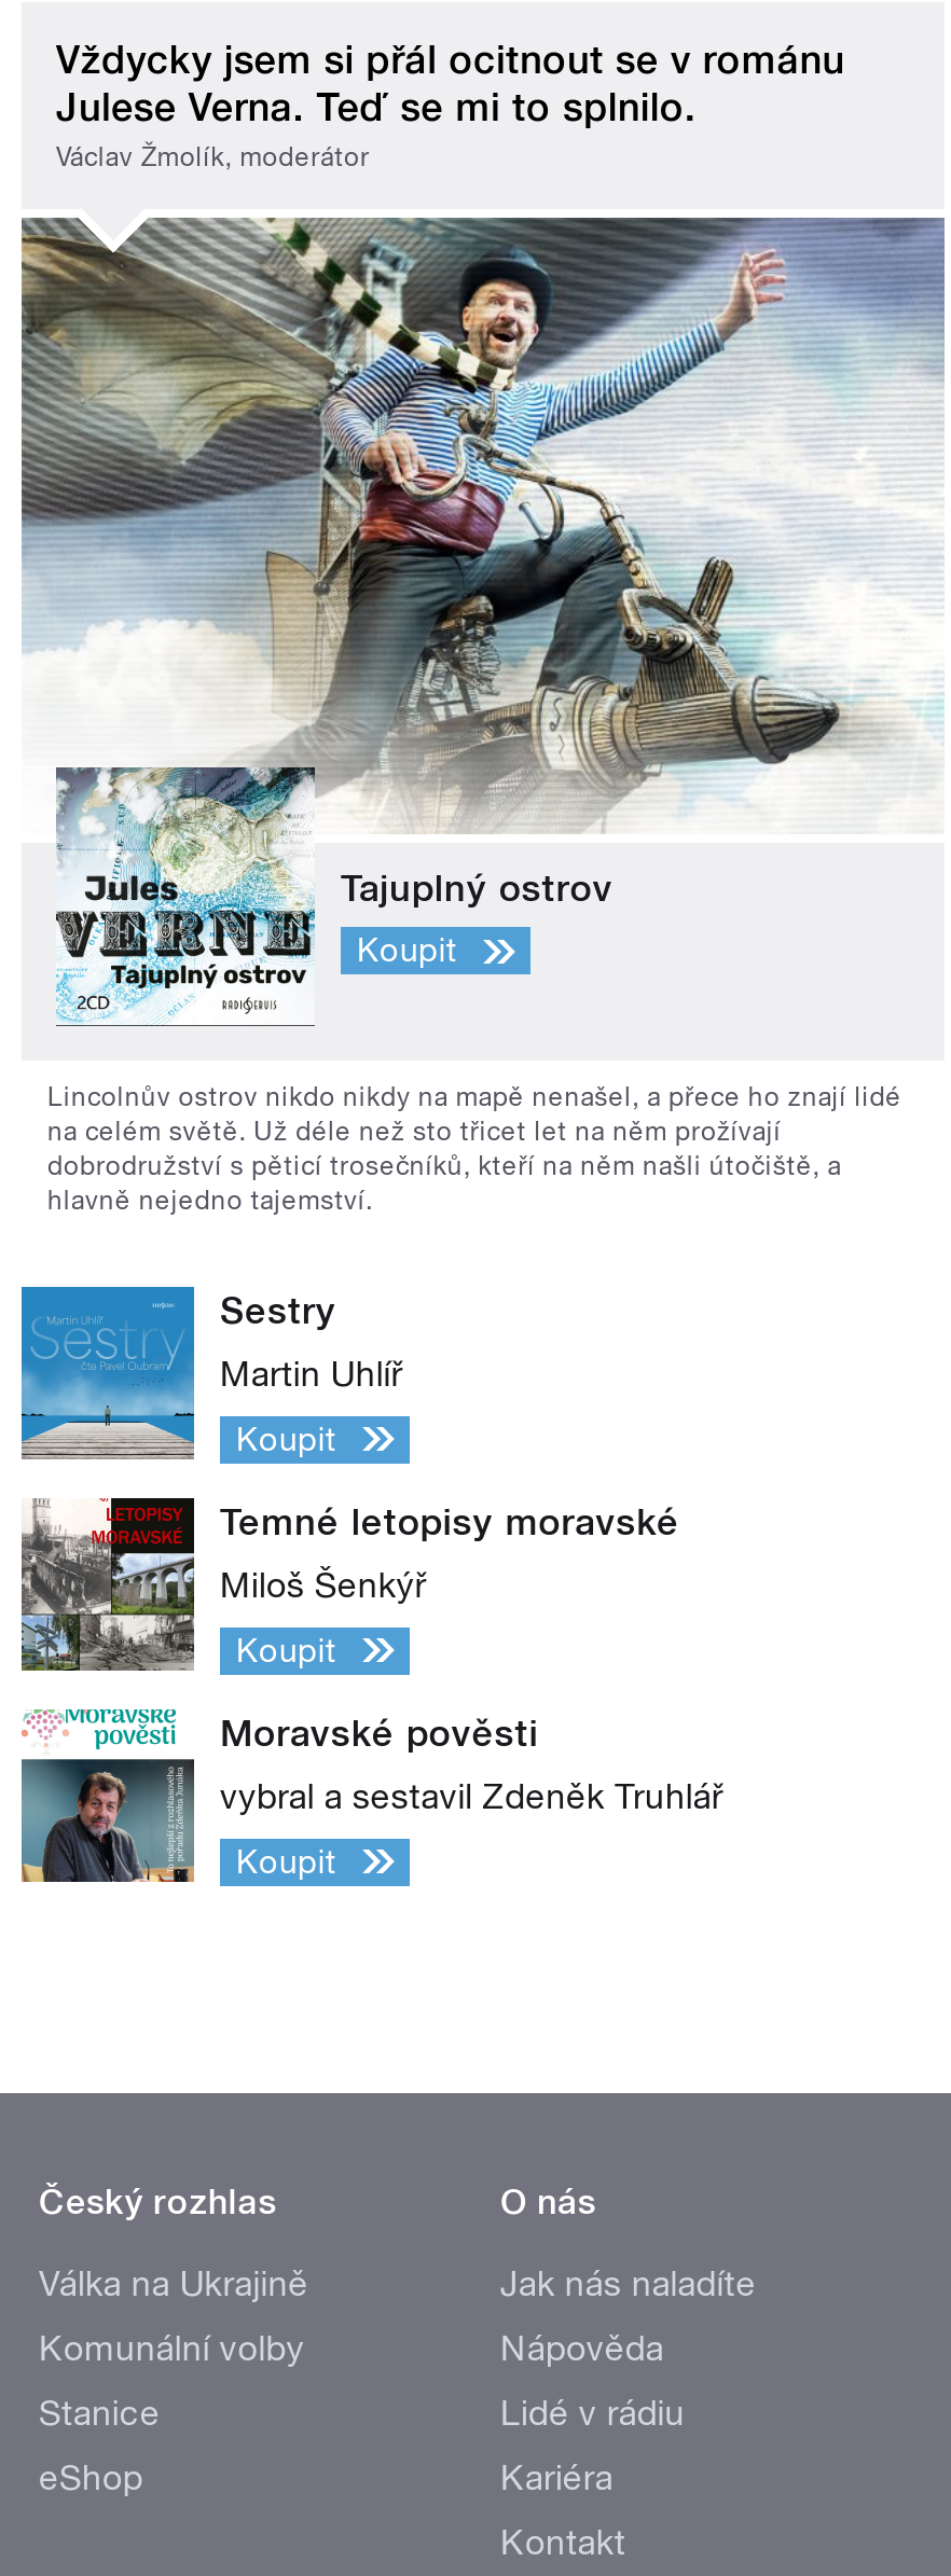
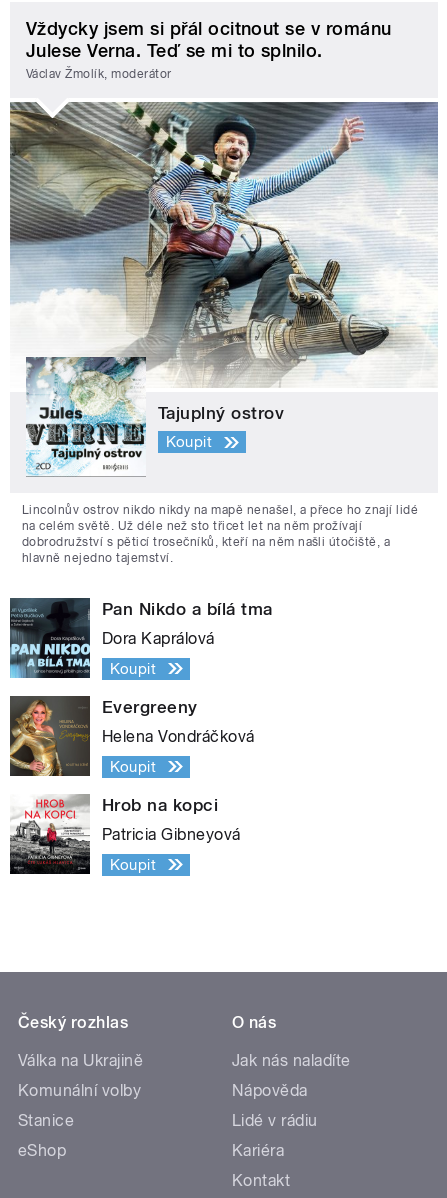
- [image]
- Sestry
+ [image]
+ Pan Nikdo a bílá tma

- Martin Uhlíř
+ Dora Kaprálová

- [image]
- Temné letopisy moravské
+ [image]
+ Evergreeny

- Miloš Šenkýř
+ Helena Vondráčková

- [image]
- Moravské pověsti
+ [image]
+ Hrob na kopci

- vybral a sestavil Zdeněk Truhlář
+ Patricia Gibneyová
